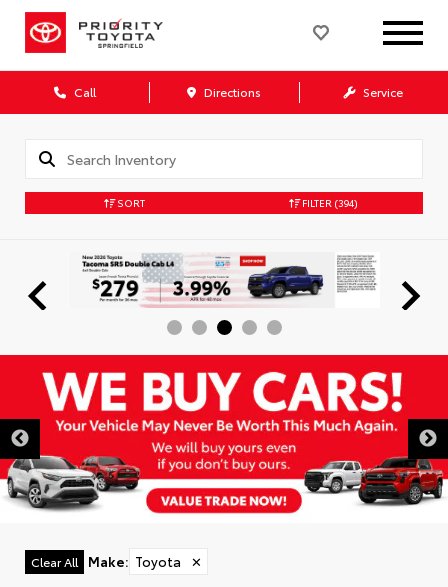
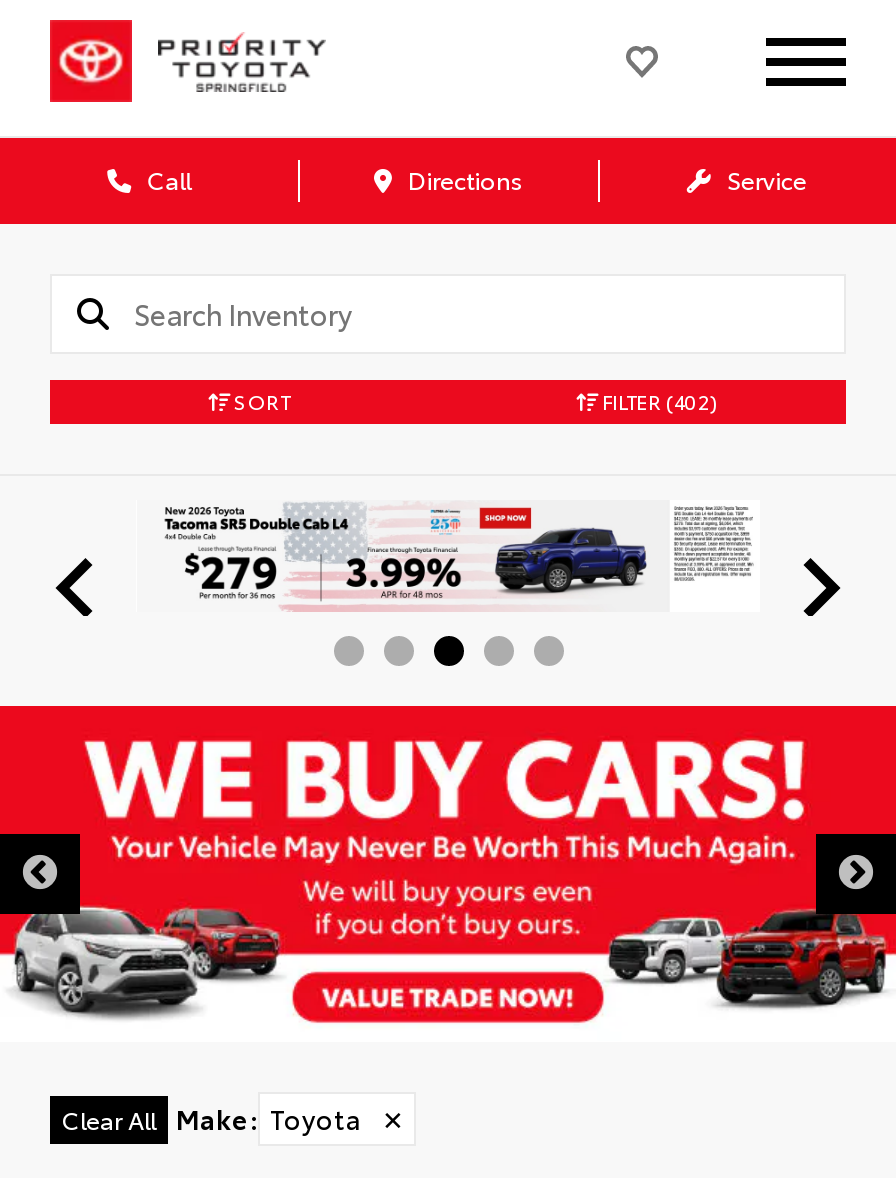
- FILTER (394)
+ FILTER (402)
